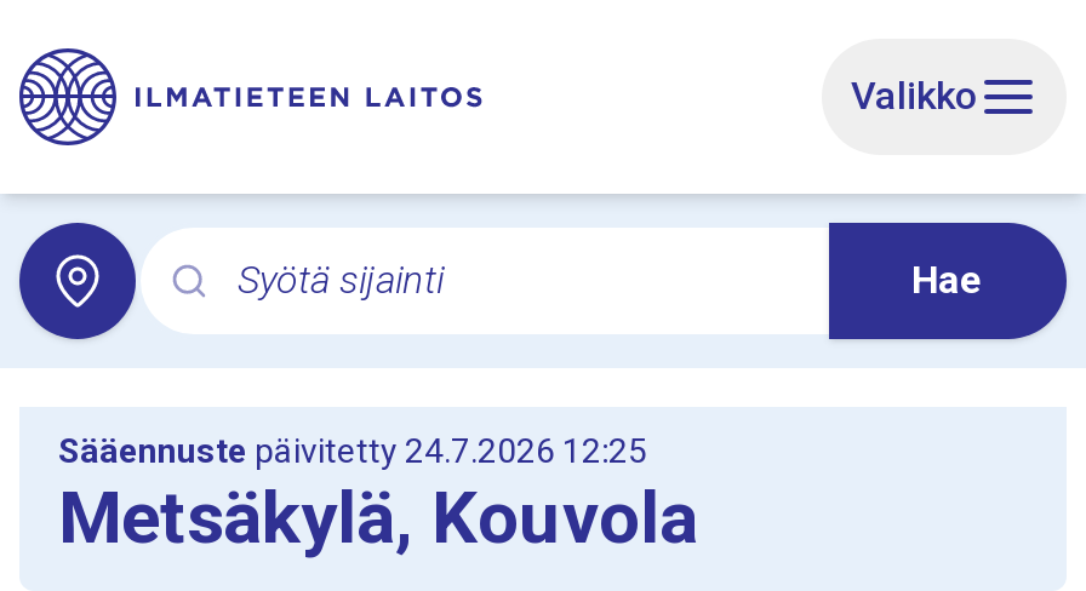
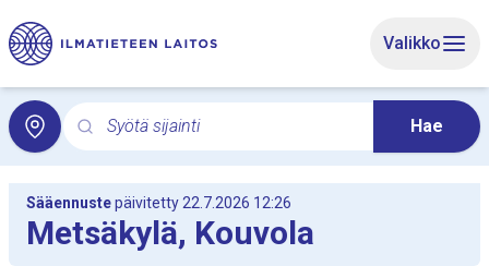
- Sääennuste päivitetty 24.7.2026 12:25
+ Sääennuste päivitetty 22.7.2026 12:26
